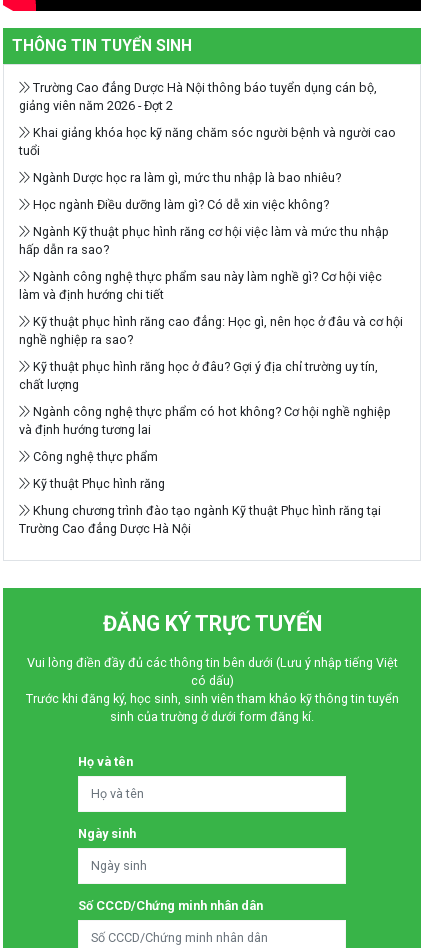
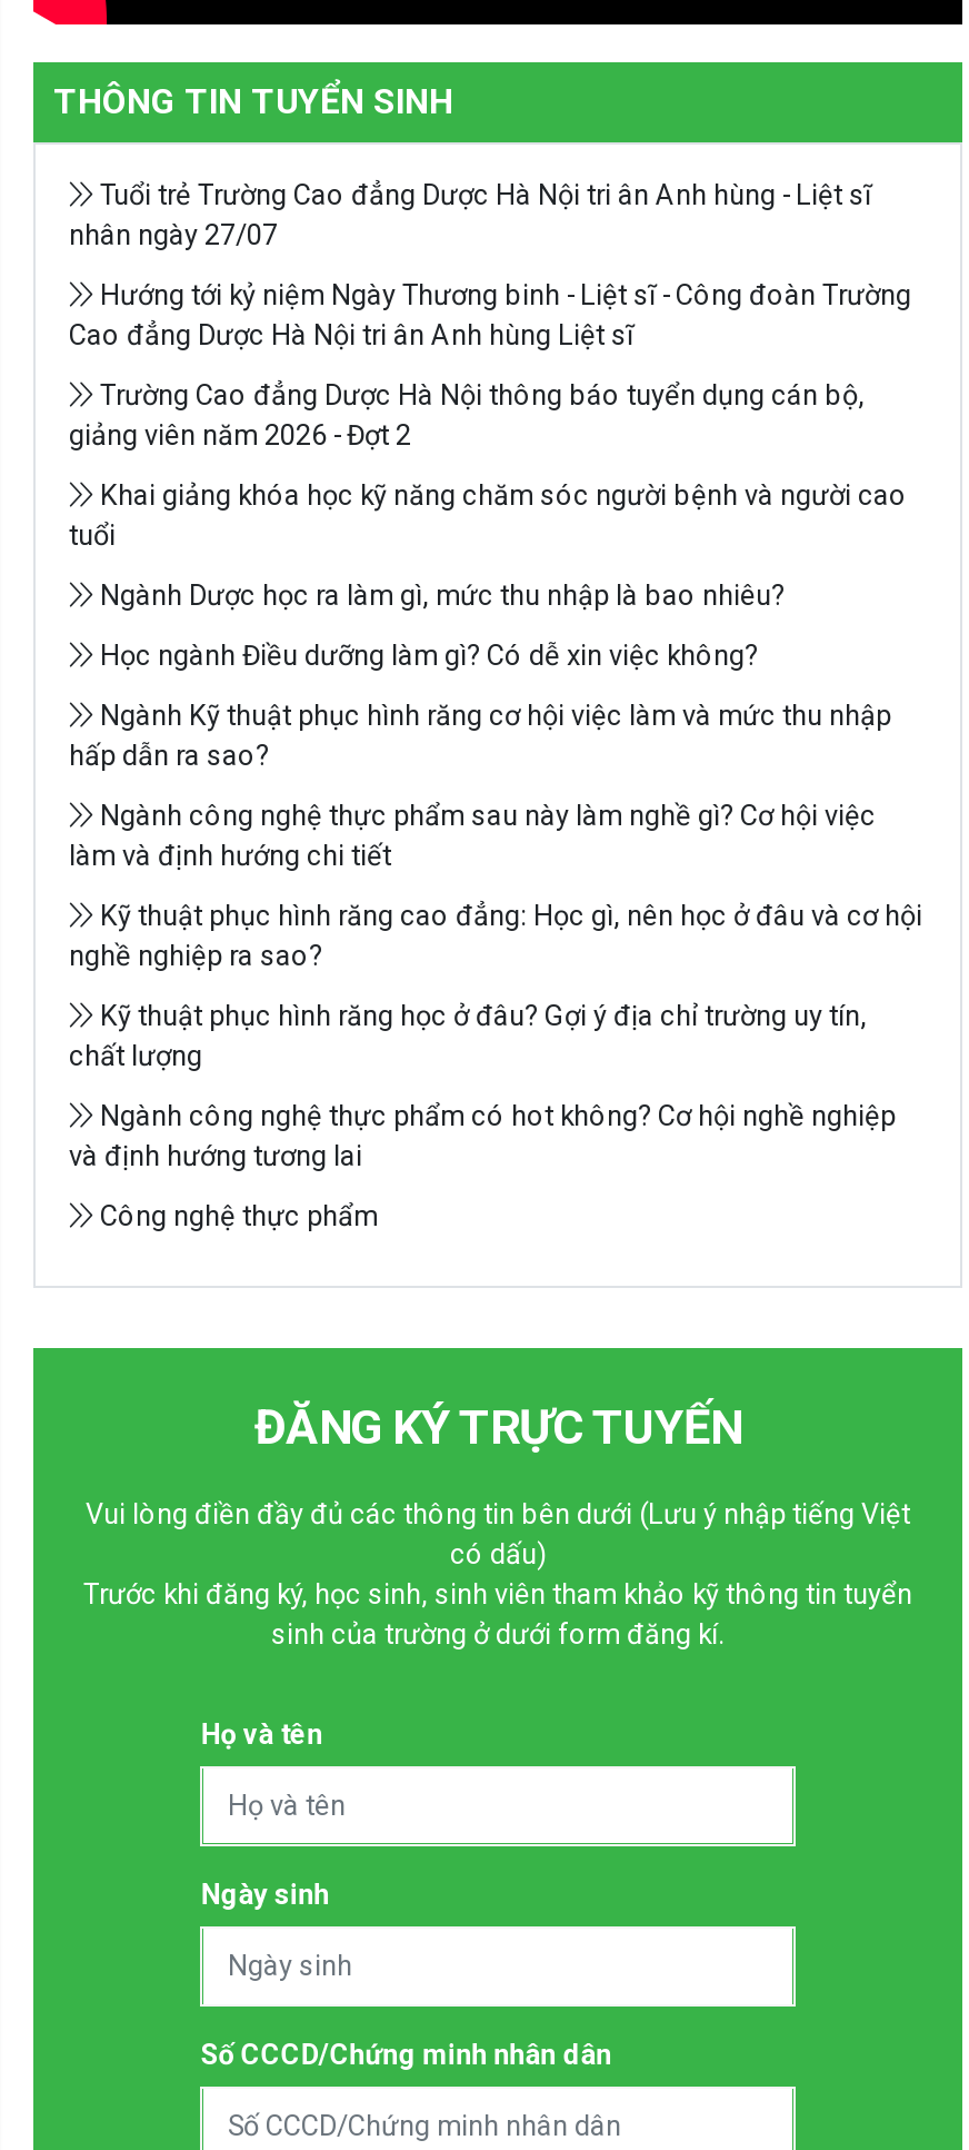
+ Tuổi trẻ Trường Cao đẳng Dược Hà Nội tri ân Anh hùng - Liệt sĩ
+ nhân ngày 27/07
+ Hướng tới kỷ niệm Ngày Thương binh - Liệt sĩ - Công đoàn Trường
+ Cao đẳng Dược Hà Nội tri ân Anh hùng Liệt sĩ

moved down: Trường Cao đẳng Dược Hà Nội thông báo tuyển dụng cán bộ, | giảng viên năm 2026 - Đợt 2 | Khai giảng khóa học kỹ năng chăm sóc người bệnh và người cao | ... | và định hướng tương lai | Công nghệ thực phẩm

- Kỹ thuật Phục hình răng
- Khung chương trình đào tạo ngành Kỹ thuật Phục hình răng tại
- Trường Cao đẳng Dược Hà Nội
